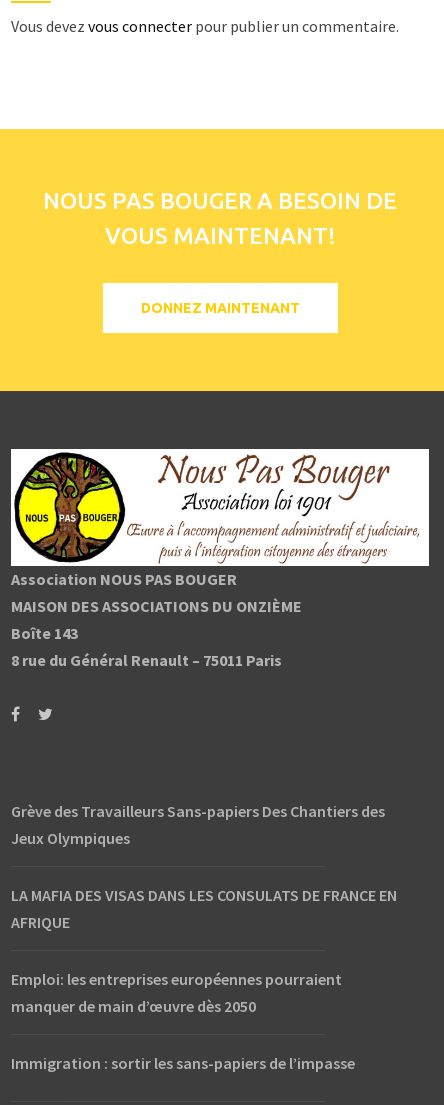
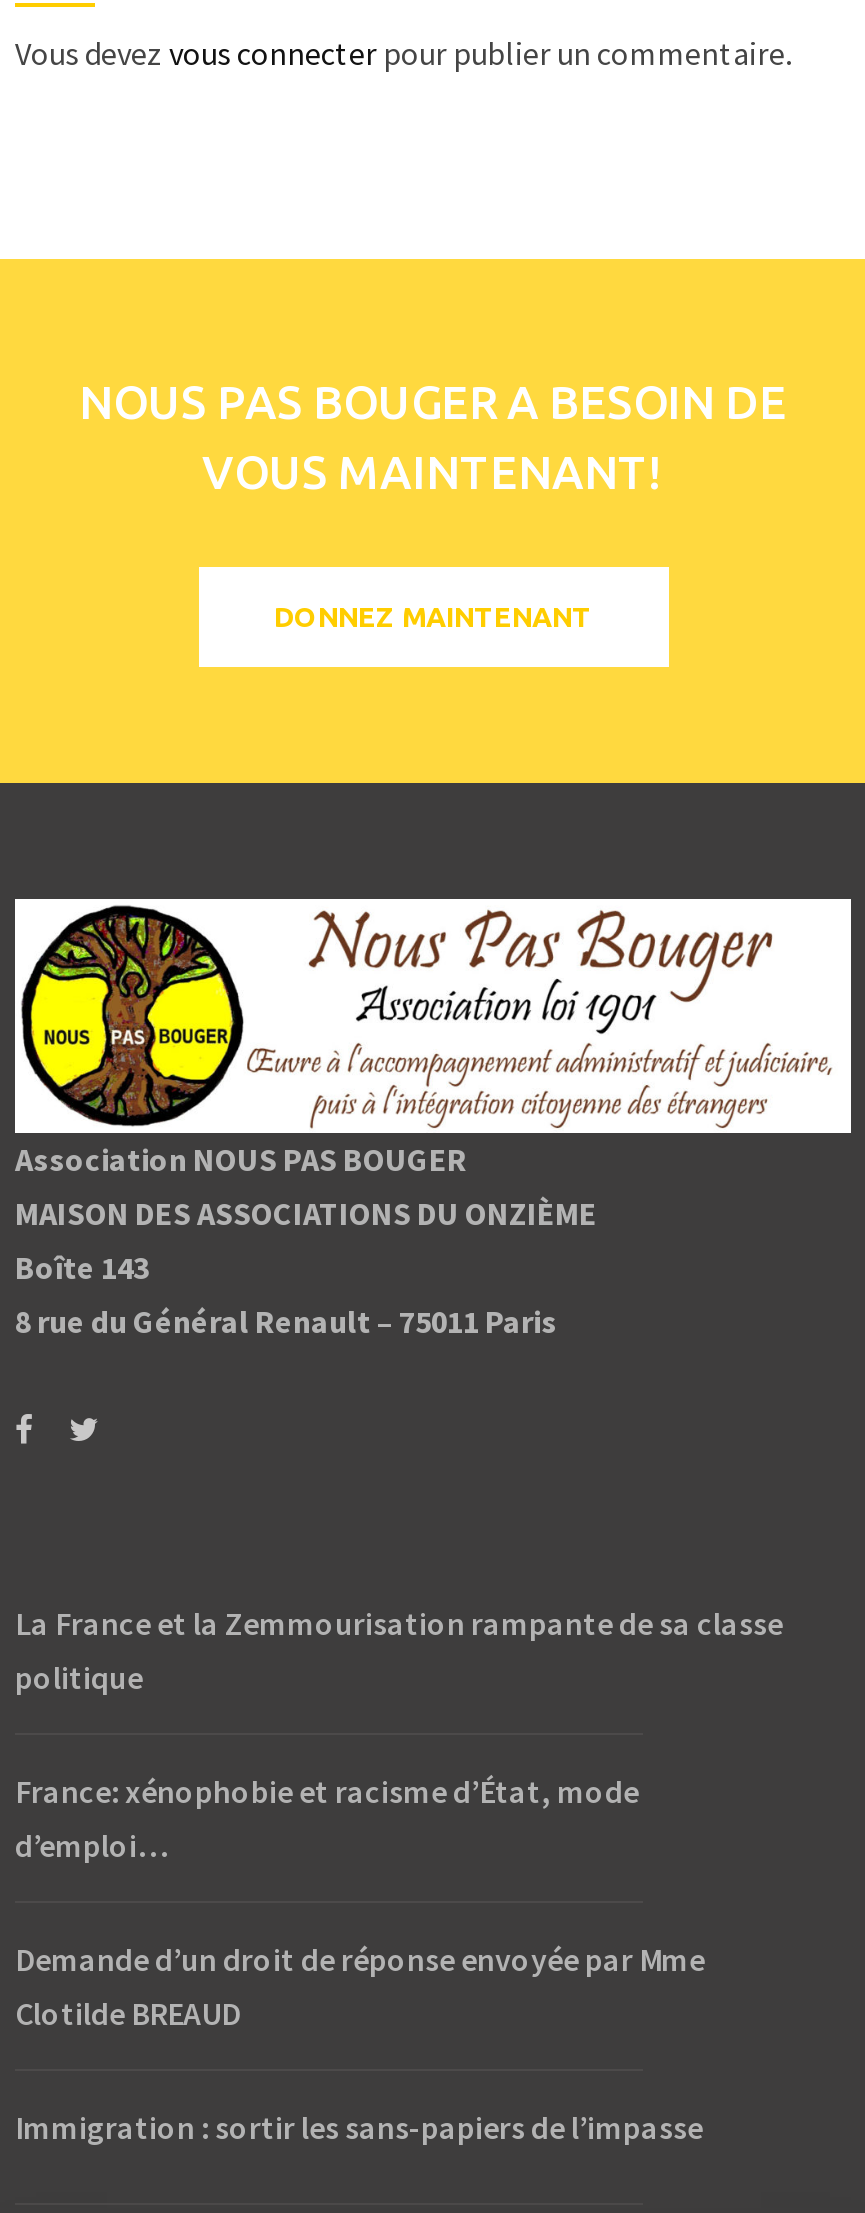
- Grève des Travailleurs Sans-papiers Des Chantiers des
- Jeux Olympiques
+ La France et la Zemmourisation rampante de sa classe
+ politique

- LA MAFIA DES VISAS DANS LES CONSULATS DE FRANCE EN
- AFRIQUE
+ France: xénophobie et racisme d’État, mode
+ d’emploi…

- Emploi: les entreprises européennes pourraient
- manquer de main d’œuvre dès 2050
+ Demande d’un droit de réponse envoyée par Mme
+ Clotilde BREAUD
